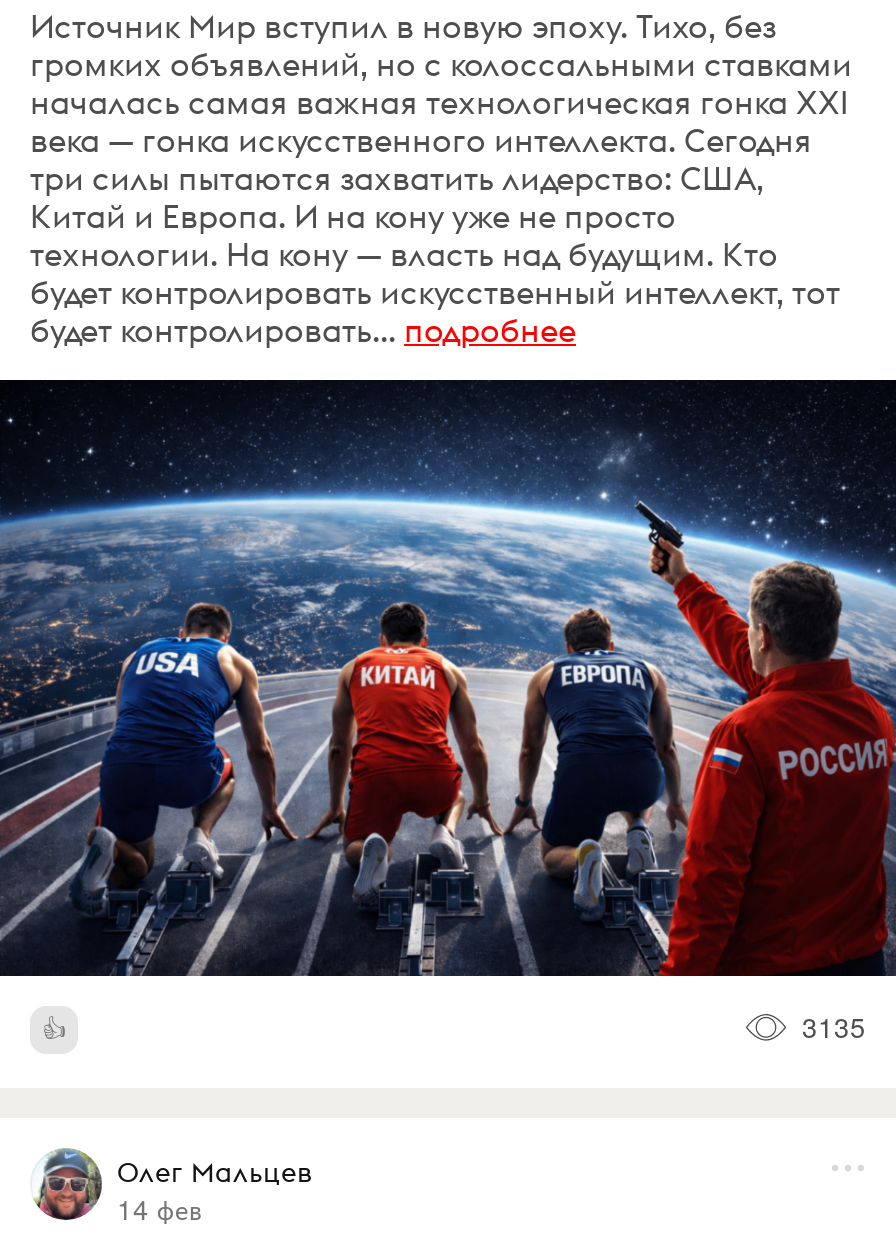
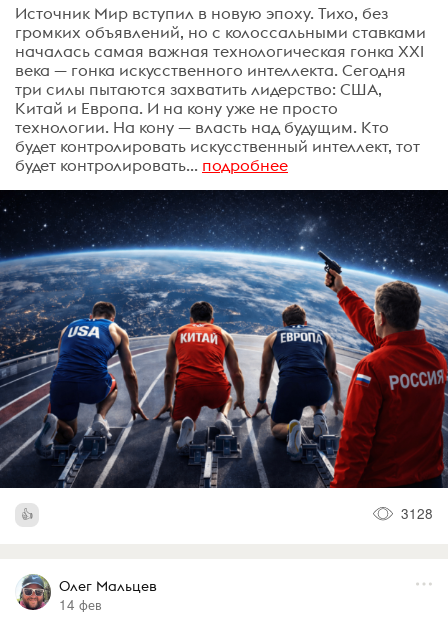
- 3135
+ 3128
